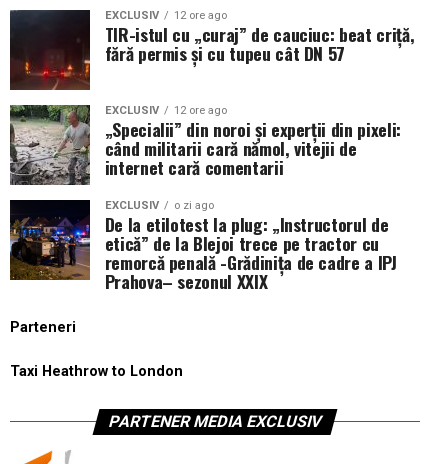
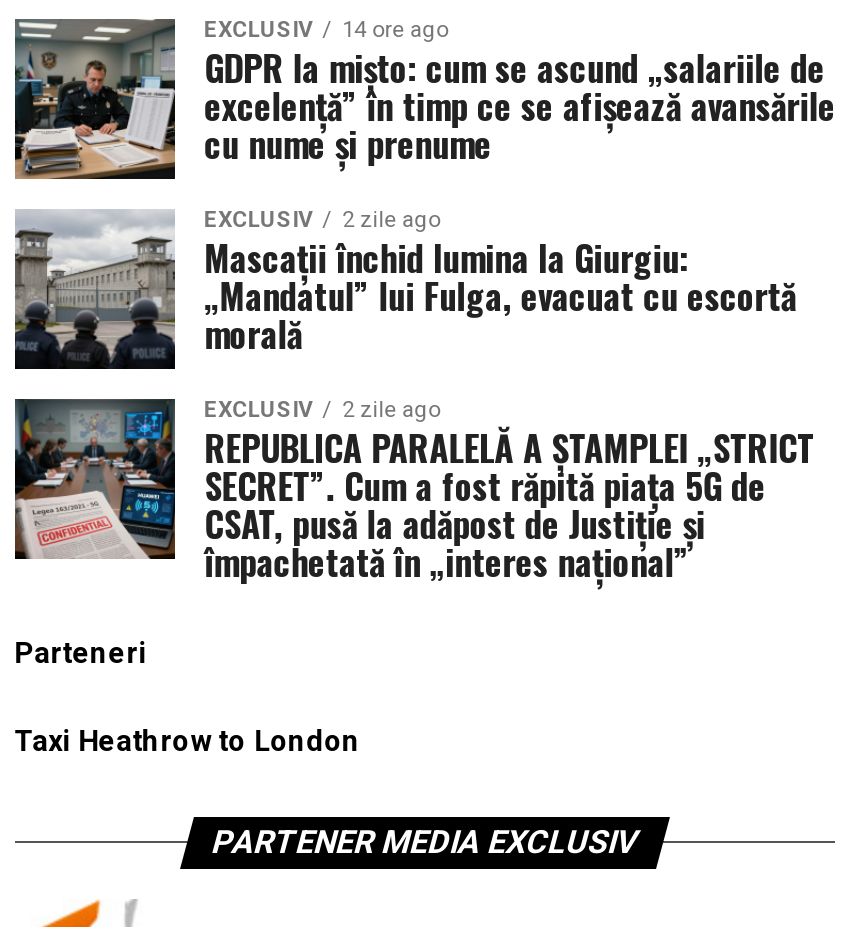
- [image]
- 12 ore ago
- TIR-istul cu „curaj” de cauciuc: beat criță,
- fără permis și cu tupeu cât DN 57
+ [image]
+ 14 ore ago
+ GDPR la mișto: cum se ascund „salariile de
+ excelență” în timp ce se afișează avansările
+ cu nume și prenume

- [image]
- 12 ore ago
- „Specialii” din noroi și experții din pixeli:
- când militarii cară nămol, vitejii de
- internet cară comentarii
+ [image]
+ 2 zile ago
+ Mascații închid lumina la Giurgiu:
+ „Mandatul” lui Fulga, evacuat cu escortă
+ morală

- [image]
- o zi ago
- De la etilotest la plug: „Instructorul de
- etică” de la Blejoi trece pe tractor cu
- remorcă penală -Grădinița de cadre a IPJ
- Prahova– sezonul XXIX
+ [image]
+ 2 zile ago
+ REPUBLICA PARALELĂ A ȘTAMPLEI „STRICT
+ SECRET”. Cum a fost răpită piața 5G de
+ CSAT, pusă la adăpost de Justiție și
+ împachetată în „interes național”
